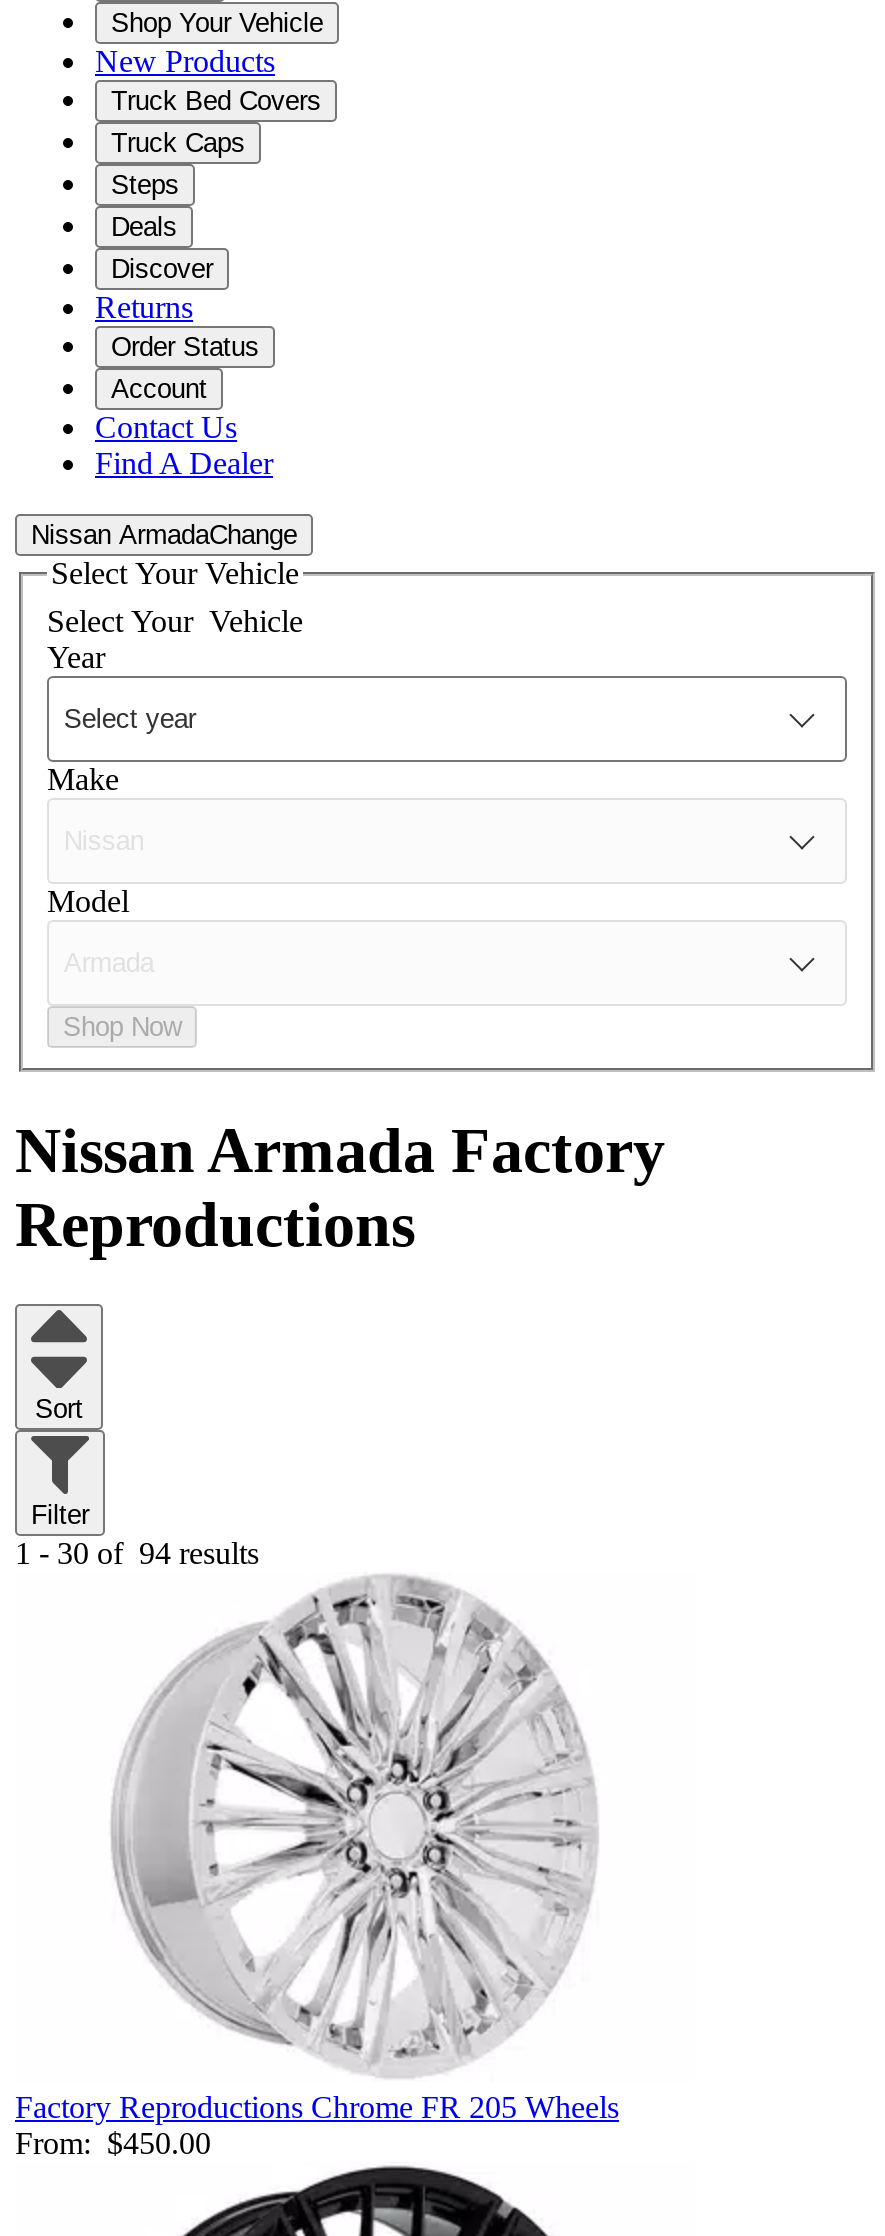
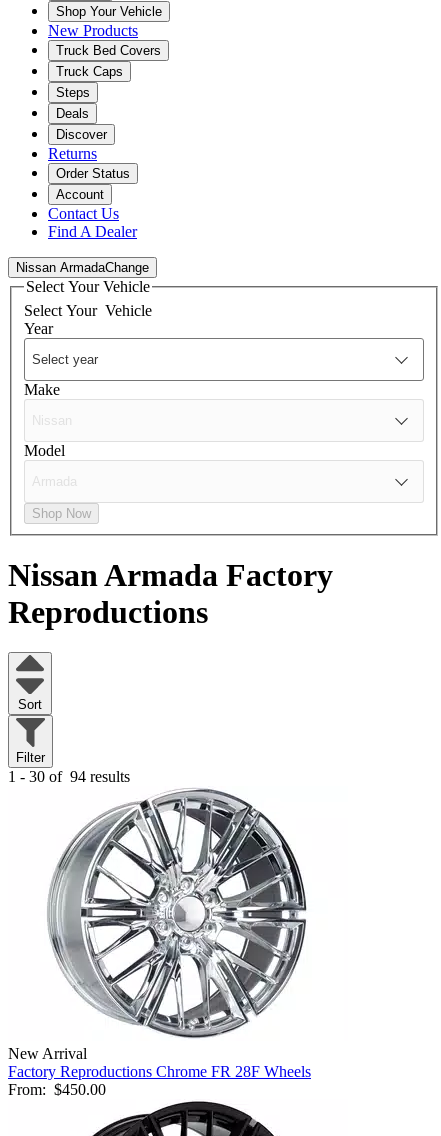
- [image]
- Factory Reproductions Chrome FR 205 Wheels
+ [image]
+ New Arrival
+ Factory Reproductions Chrome FR 28F Wheels
